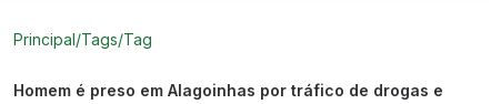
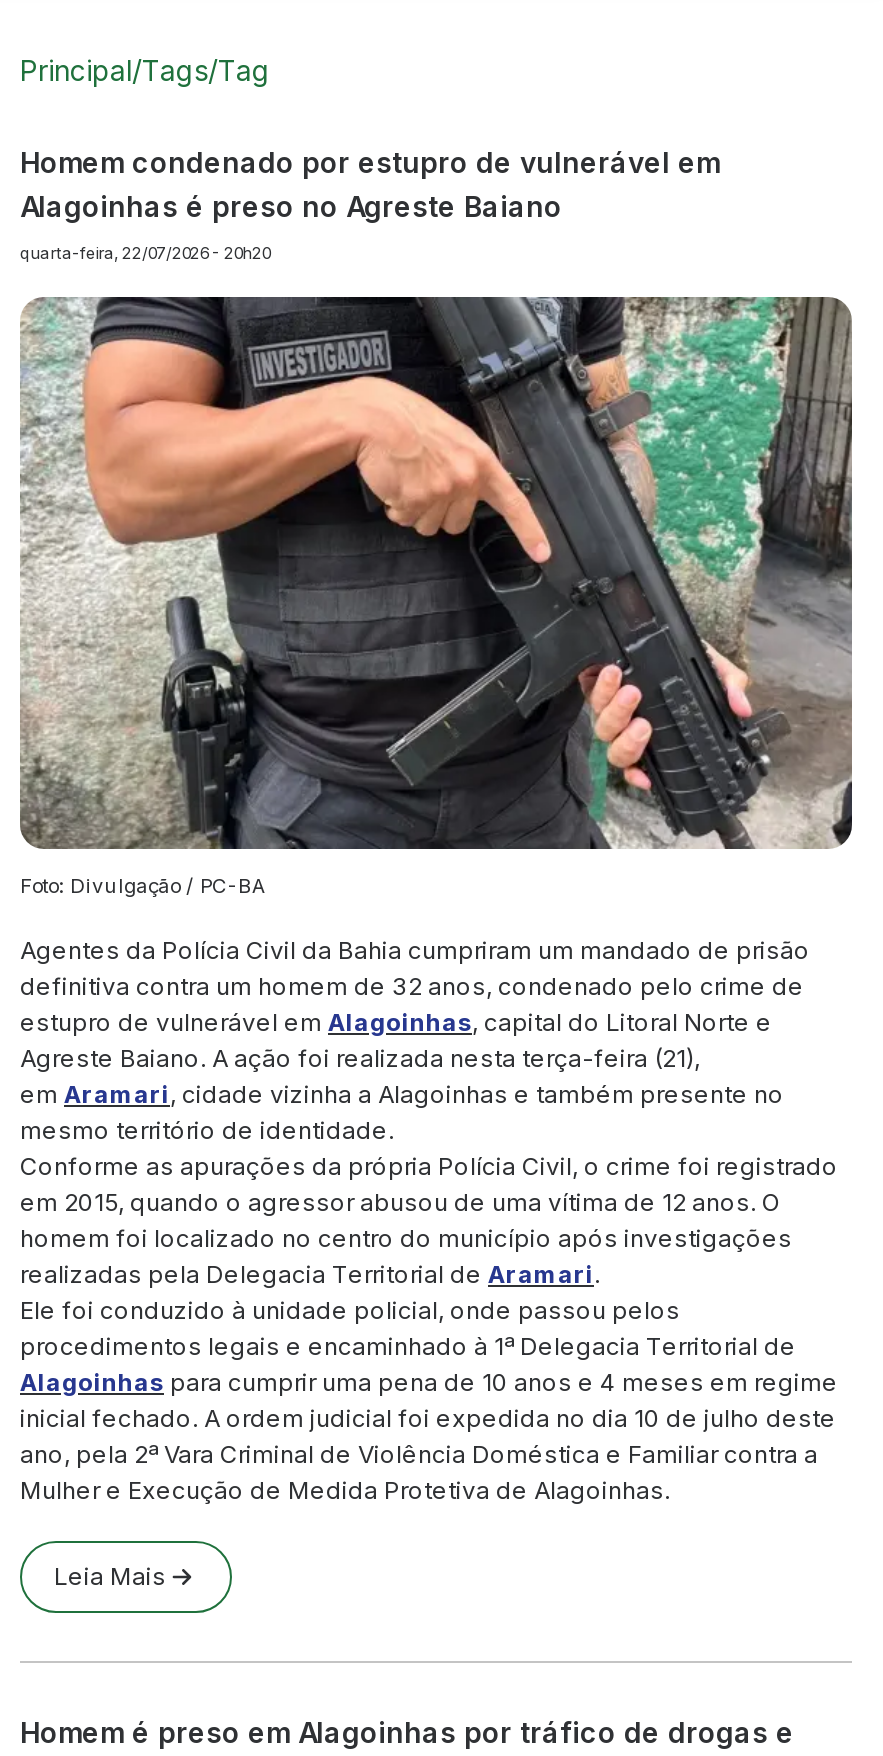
+ [image]
+ Foto: Divulgação / PC-BA
+ Agentes da Polícia Civil da Bahia cumpriram um mandado de prisão
+ definitiva contra um homem de 32 anos, condenado pelo crime de
+ estupro de vulnerável em Alagoinhas, capital do Litoral Norte e
+ Agreste Baiano. A ação foi realizada nesta terça-feira (21),
+ em Aramari, cidade vizinha a Alagoinhas e também presente no
+ mesmo território de identidade.
+ Conforme as apurações da própria Polícia Civil, o crime foi registrado
+ em 2015, quando o agressor abusou de uma vítima de 12 anos. O
+ homem foi localizado no centro do município após investigações
+ realizadas pela Delegacia Territorial de Aramari.
+ Ele foi conduzido à unidade policial, onde passou pelos
+ procedimentos legais e encaminhado à 1ª Delegacia Territorial de
+ Alagoinhas para cumprir uma pena de 10 anos e 4 meses em regime
+ inicial fechado. A ordem judicial foi expedida no dia 10 de julho deste
+ ano, pela 2ª Vara Criminal de Violência Doméstica e Familiar contra a
+ Mulher e Execução de Medida Protetiva de Alagoinhas.
+ Leia Mais

+ Homem condenado por estupro de vulnerável em
+ Alagoinhas é preso no Agreste Baiano
+ quarta-feira, 22/07/2026 - 20h20
